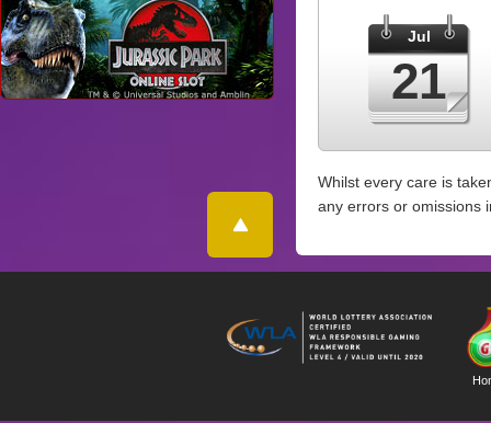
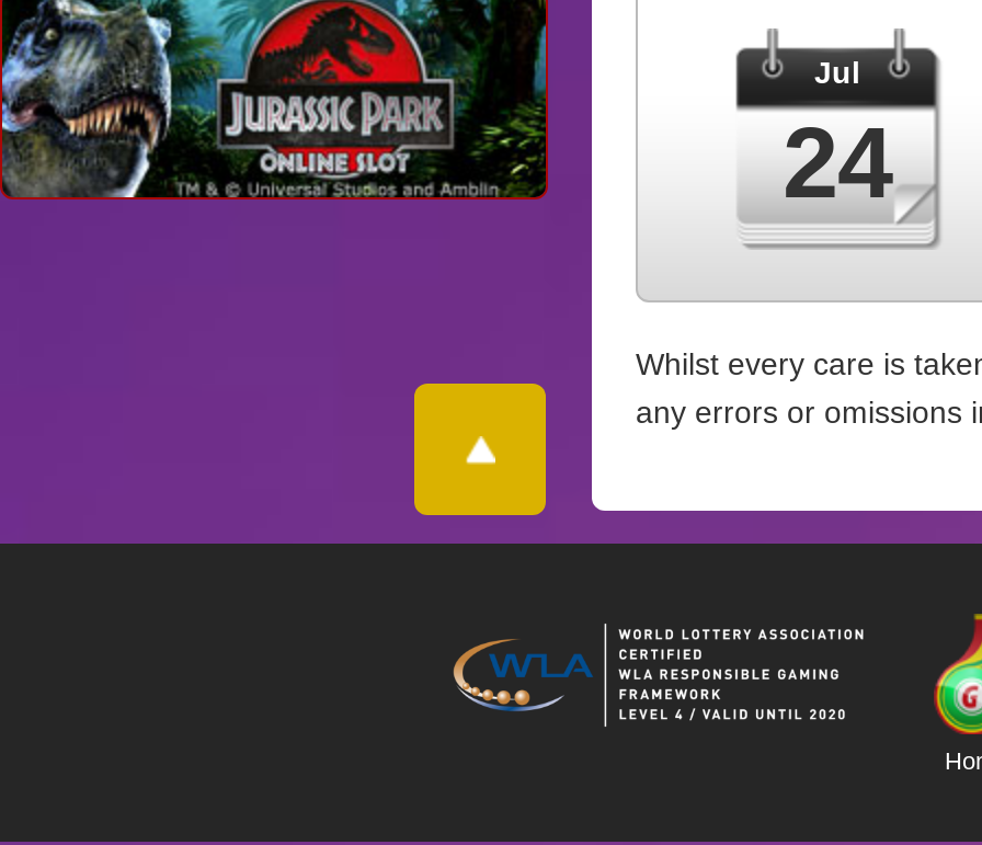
- 21
+ 24
